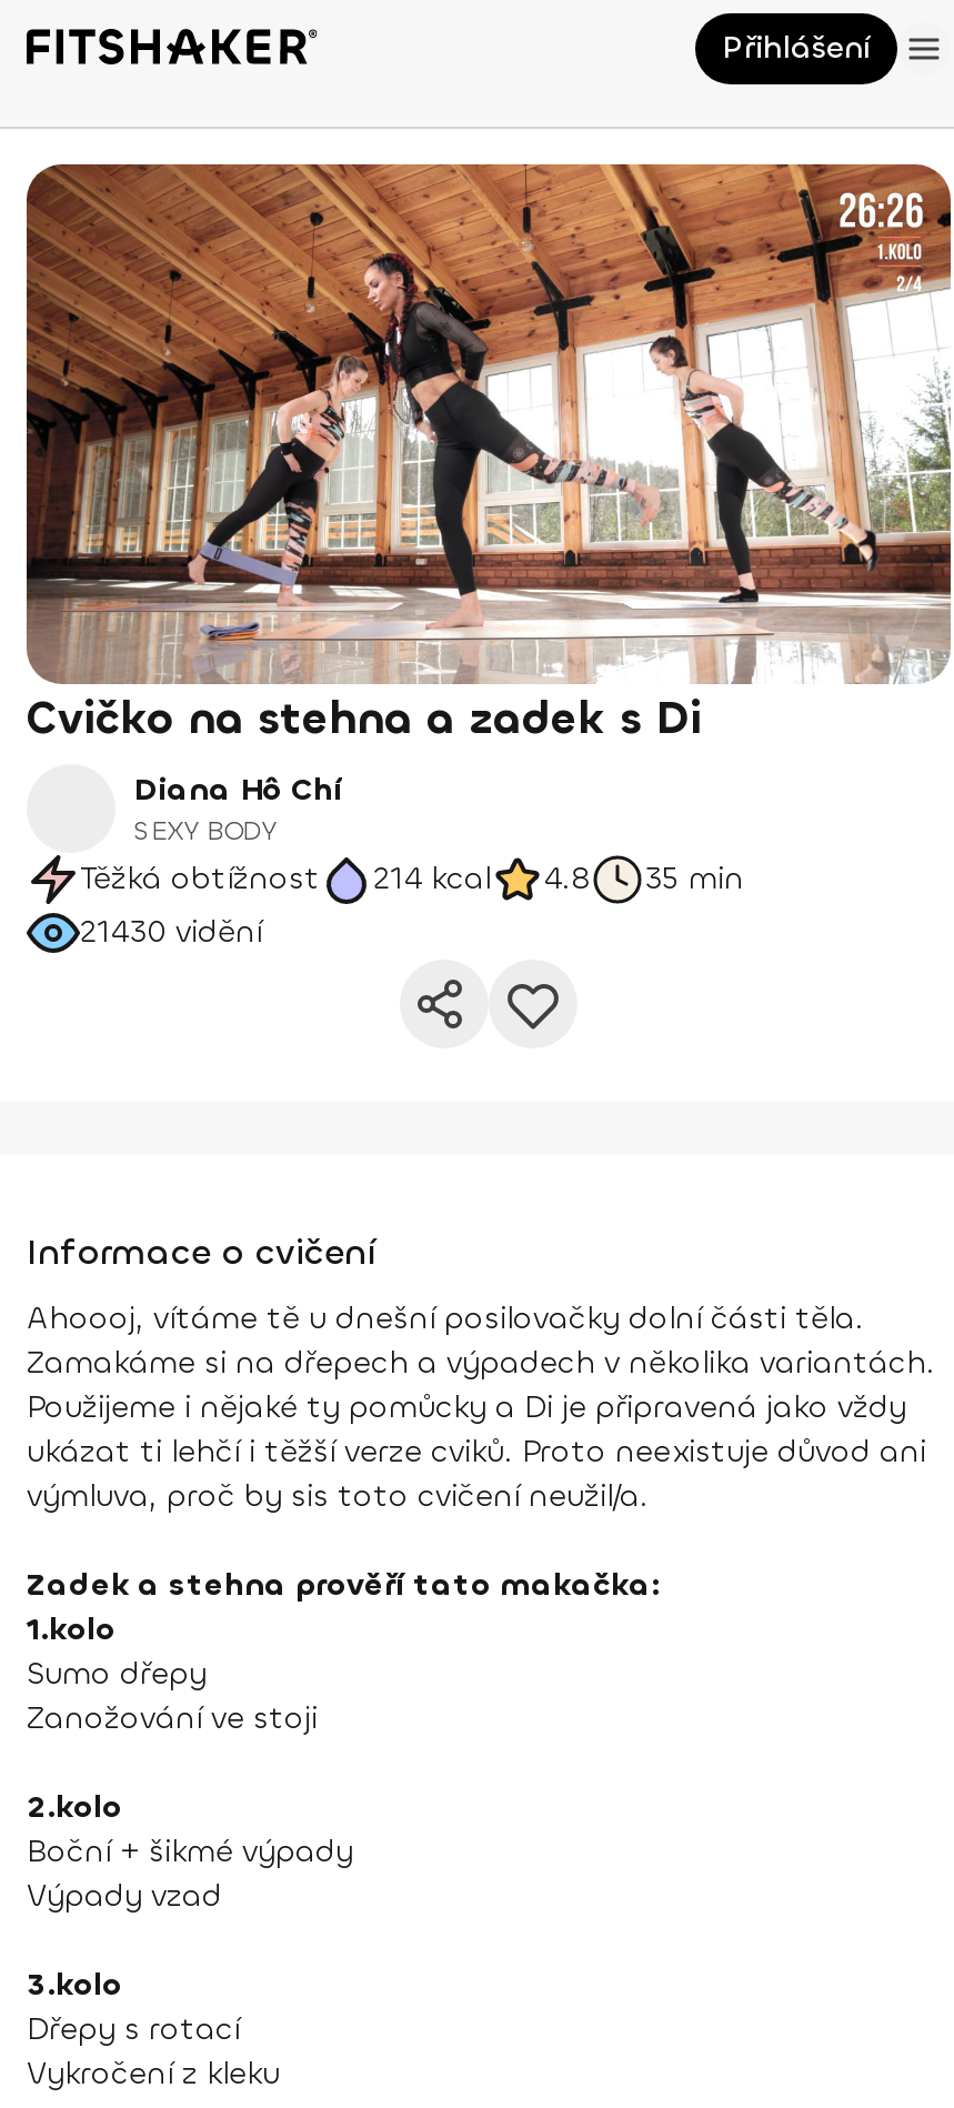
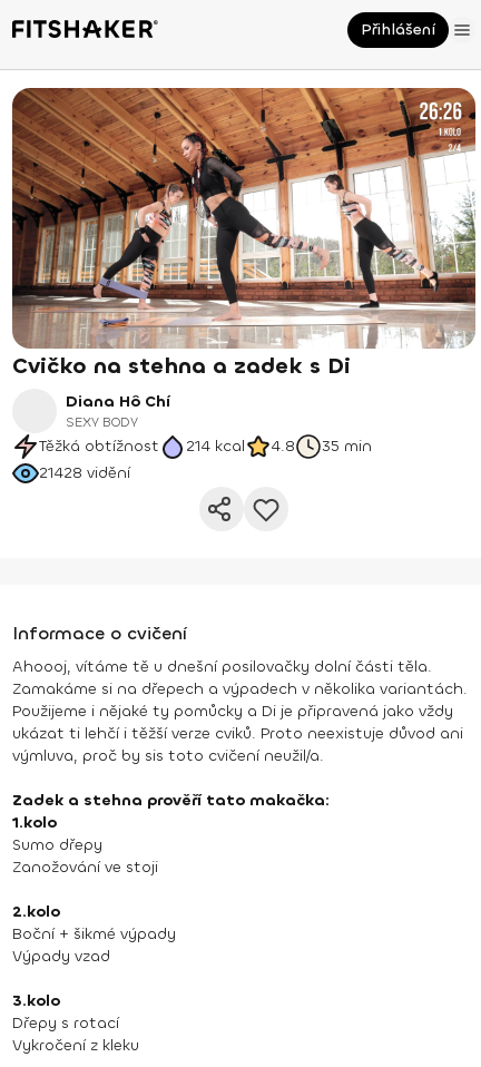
- 21430 vidění
+ 21428 vidění
